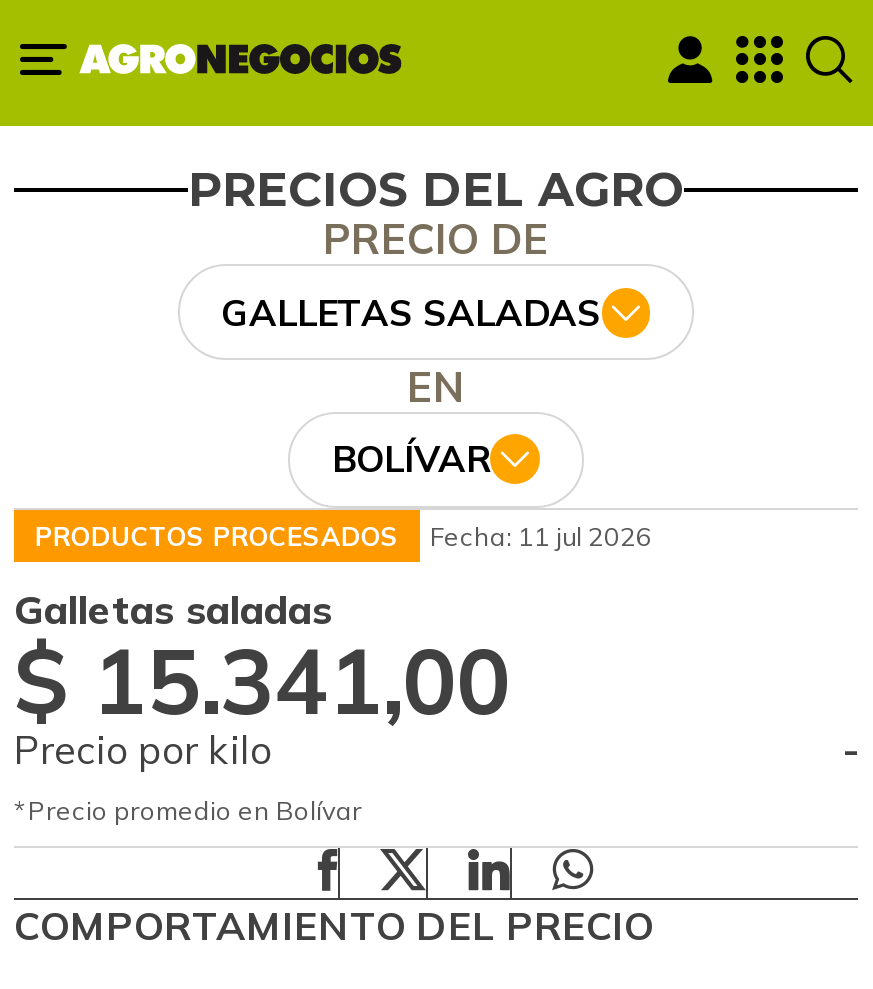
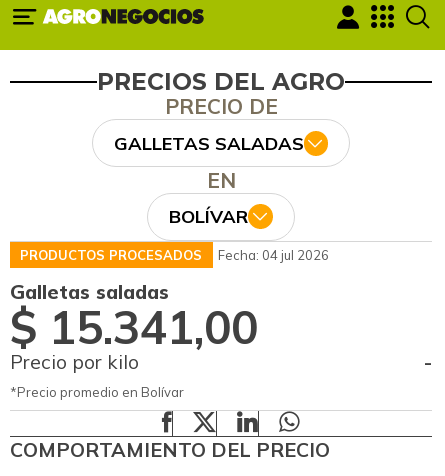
- PRODUCTOS PROCESADOS Fecha: 11 jul 2026
+ PRODUCTOS PROCESADOS Fecha: 04 jul 2026
